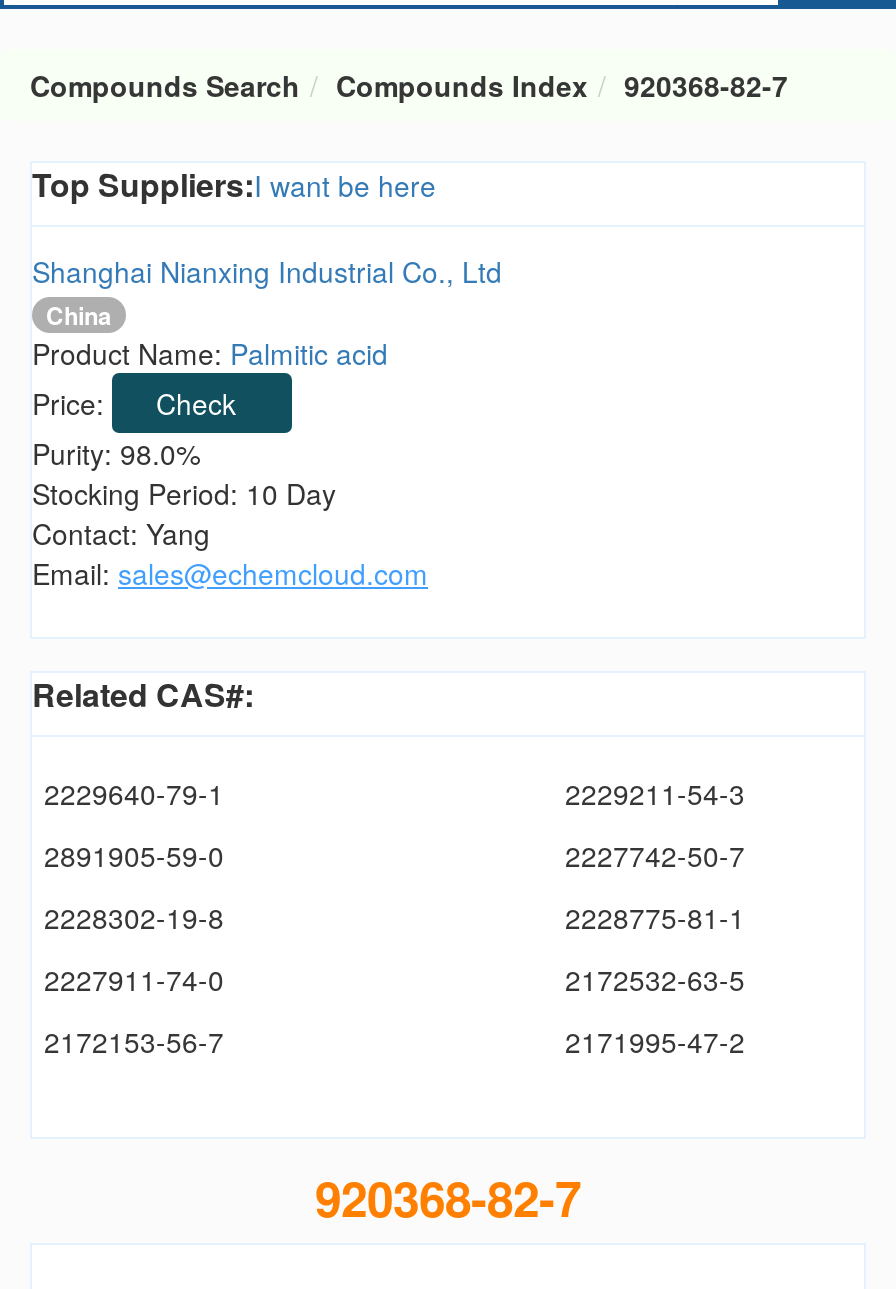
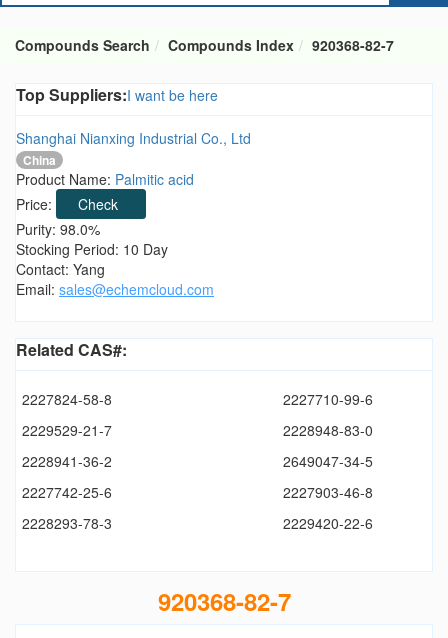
- 2229640-79-1
+ 2227824-58-8

- 2229211-54-3
+ 2227710-99-6

- 2891905-59-0
+ 2229529-21-7

- 2227742-50-7
+ 2228948-83-0

- 2228302-19-8
+ 2228941-36-2

- 2228775-81-1
+ 2649047-34-5

- 2227911-74-0
+ 2227742-25-6

- 2172532-63-5
+ 2227903-46-8

- 2172153-56-7
+ 2228293-78-3

- 2171995-47-2
+ 2229420-22-6
